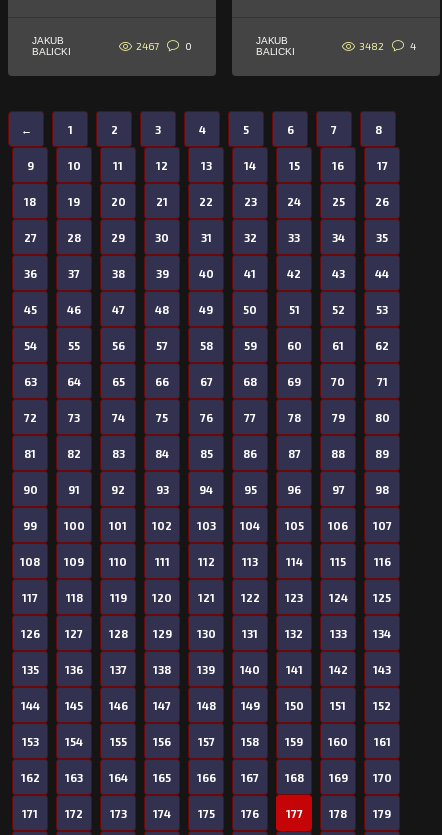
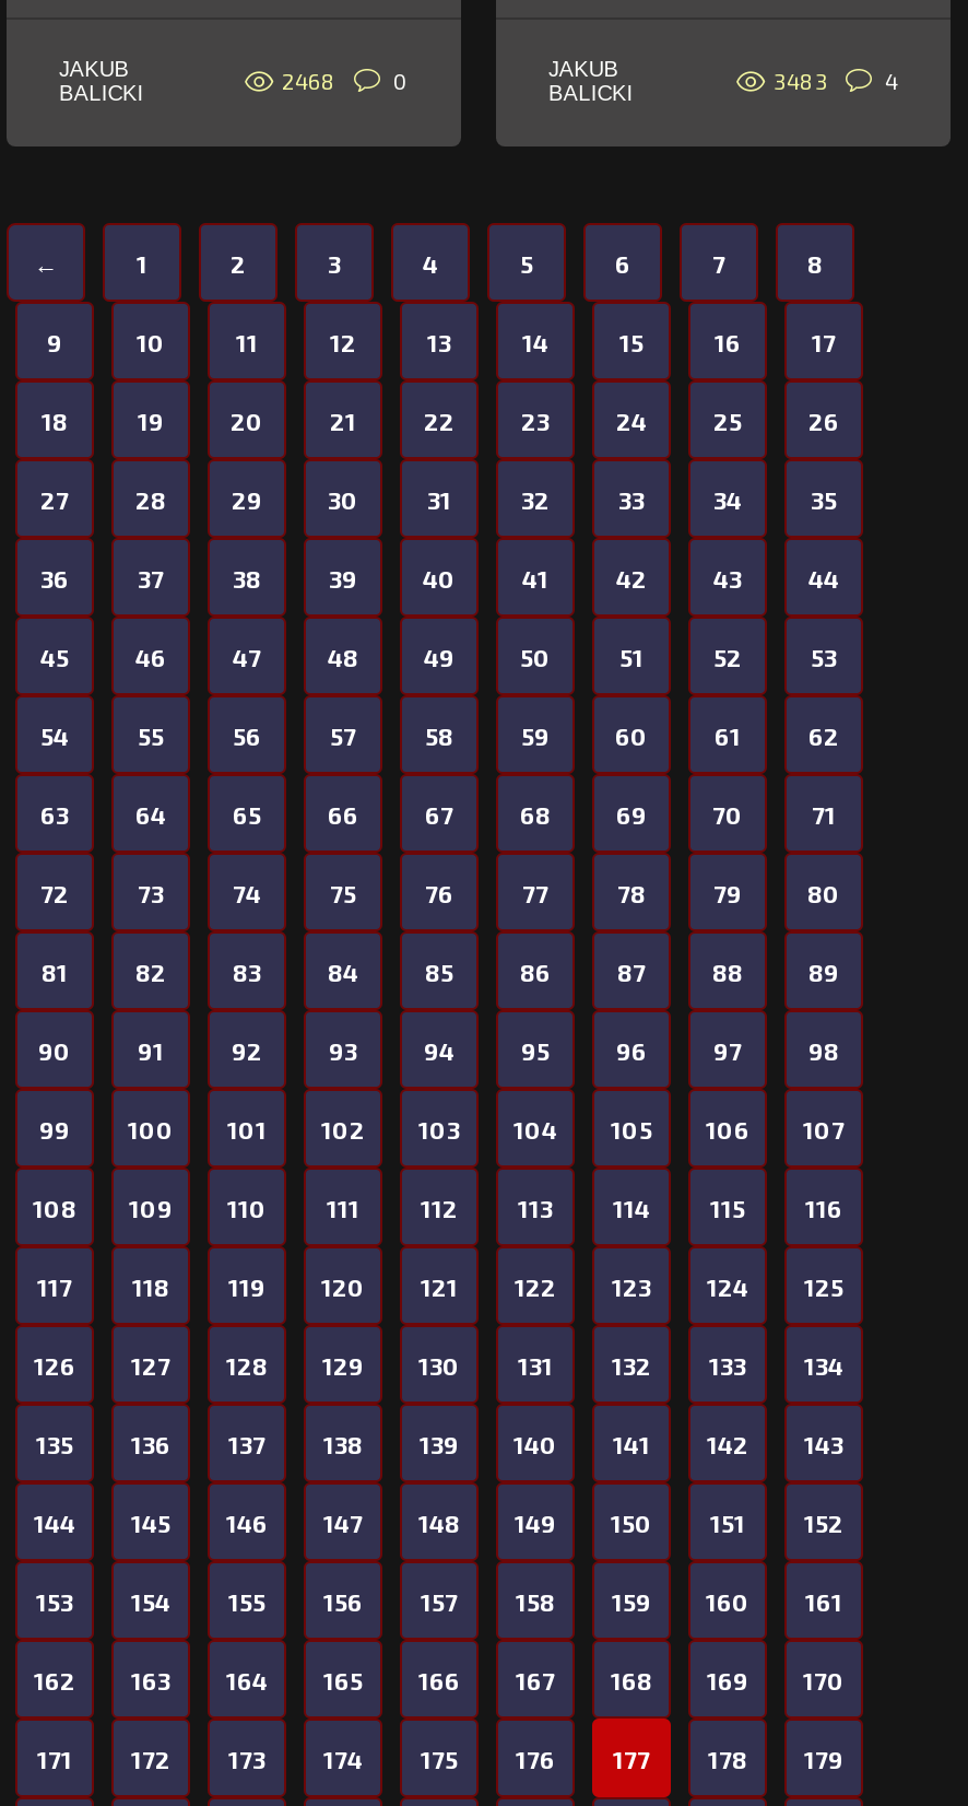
- 2467 0
+ 2468 0

- 3482 4
+ 3483 4
